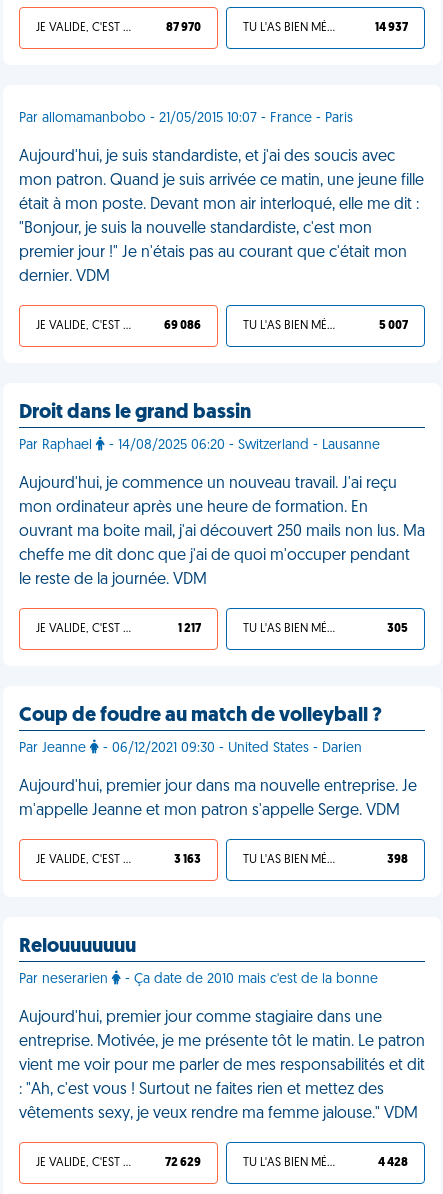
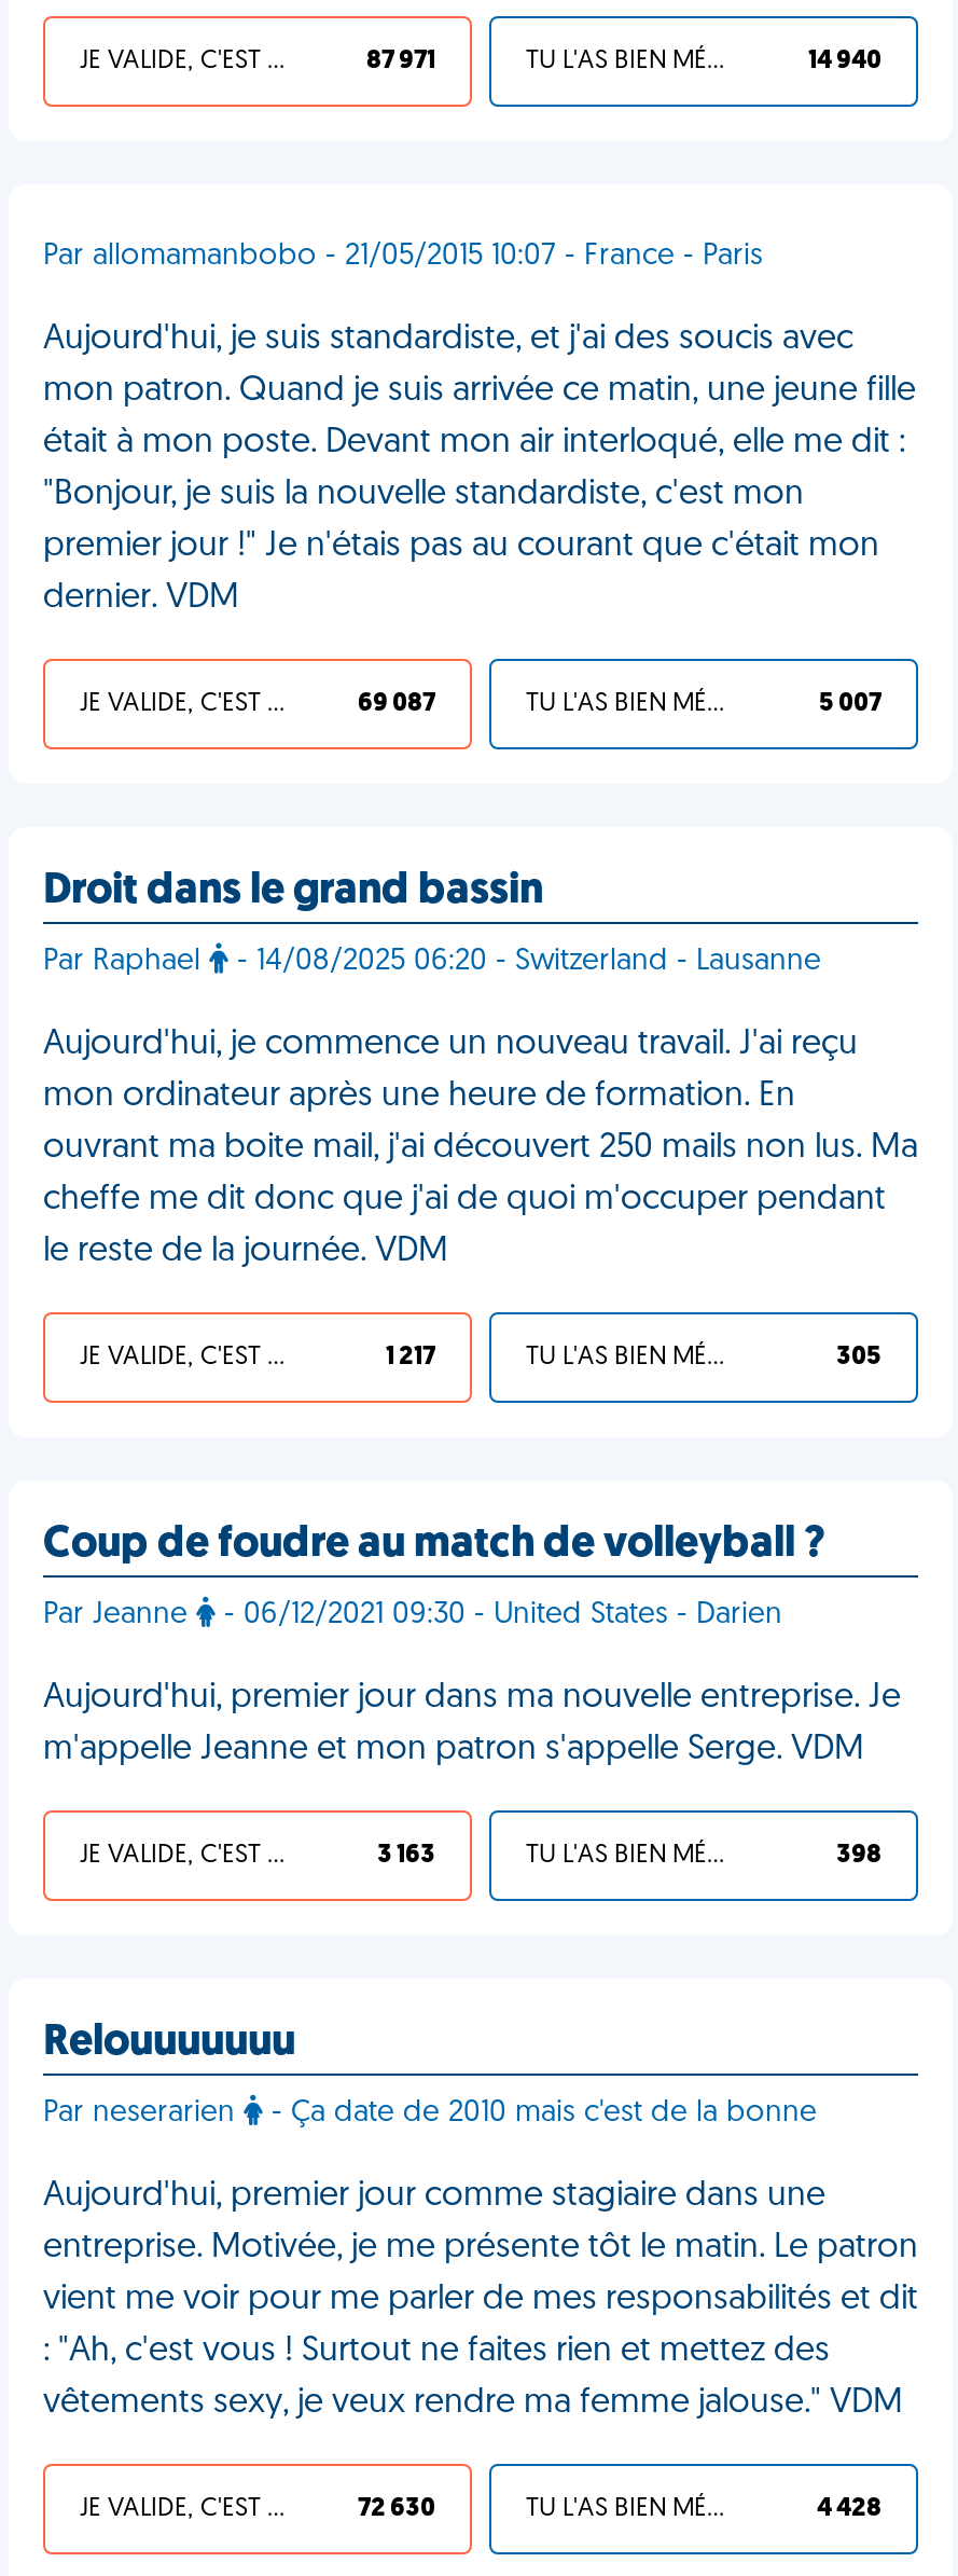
- 87 970
+ 87 971

- 14 937
+ 14 940

- 69 086
+ 69 087

- 72 629
+ 72 630
